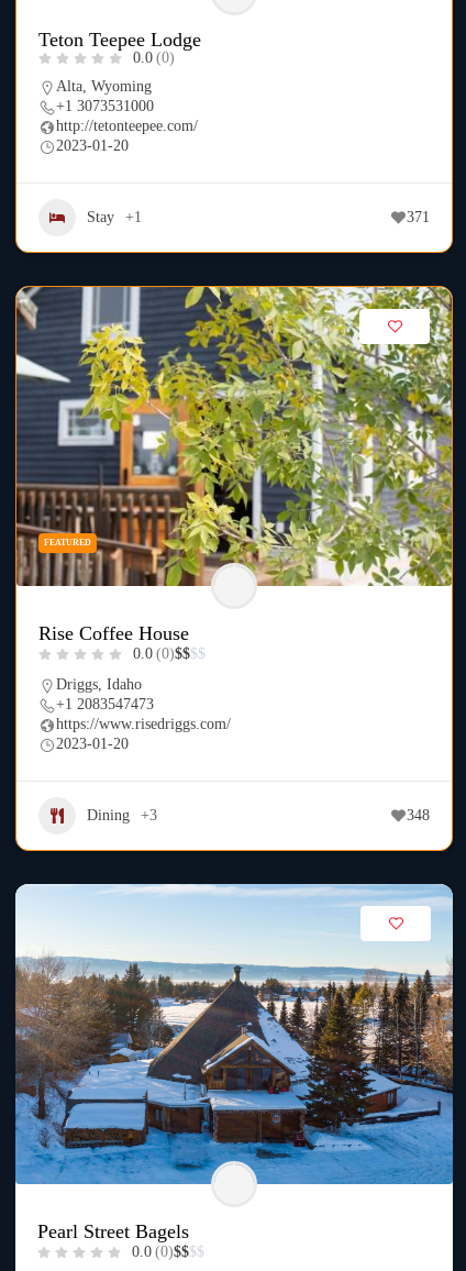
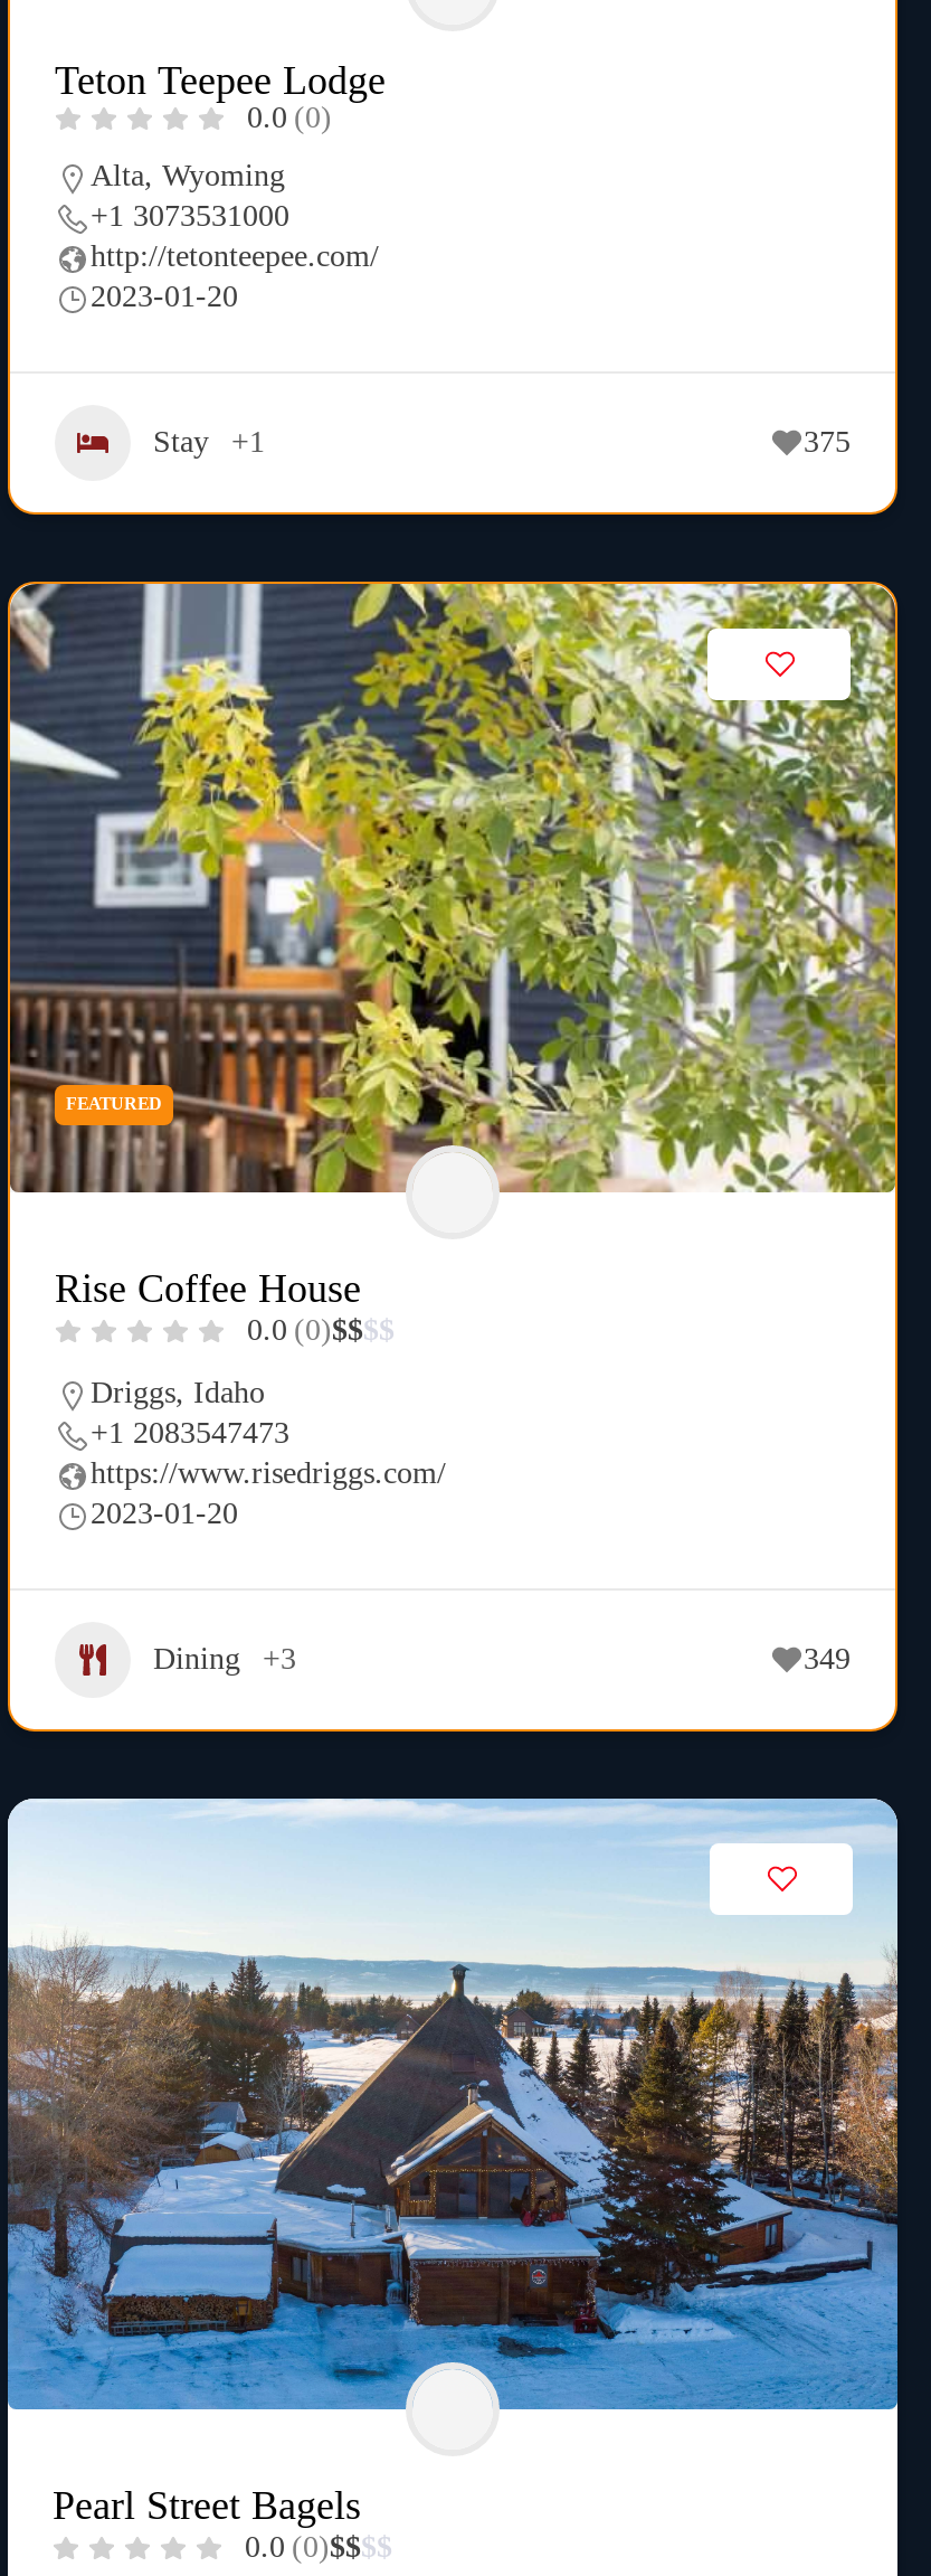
- 371
+ 375

- 348
+ 349
